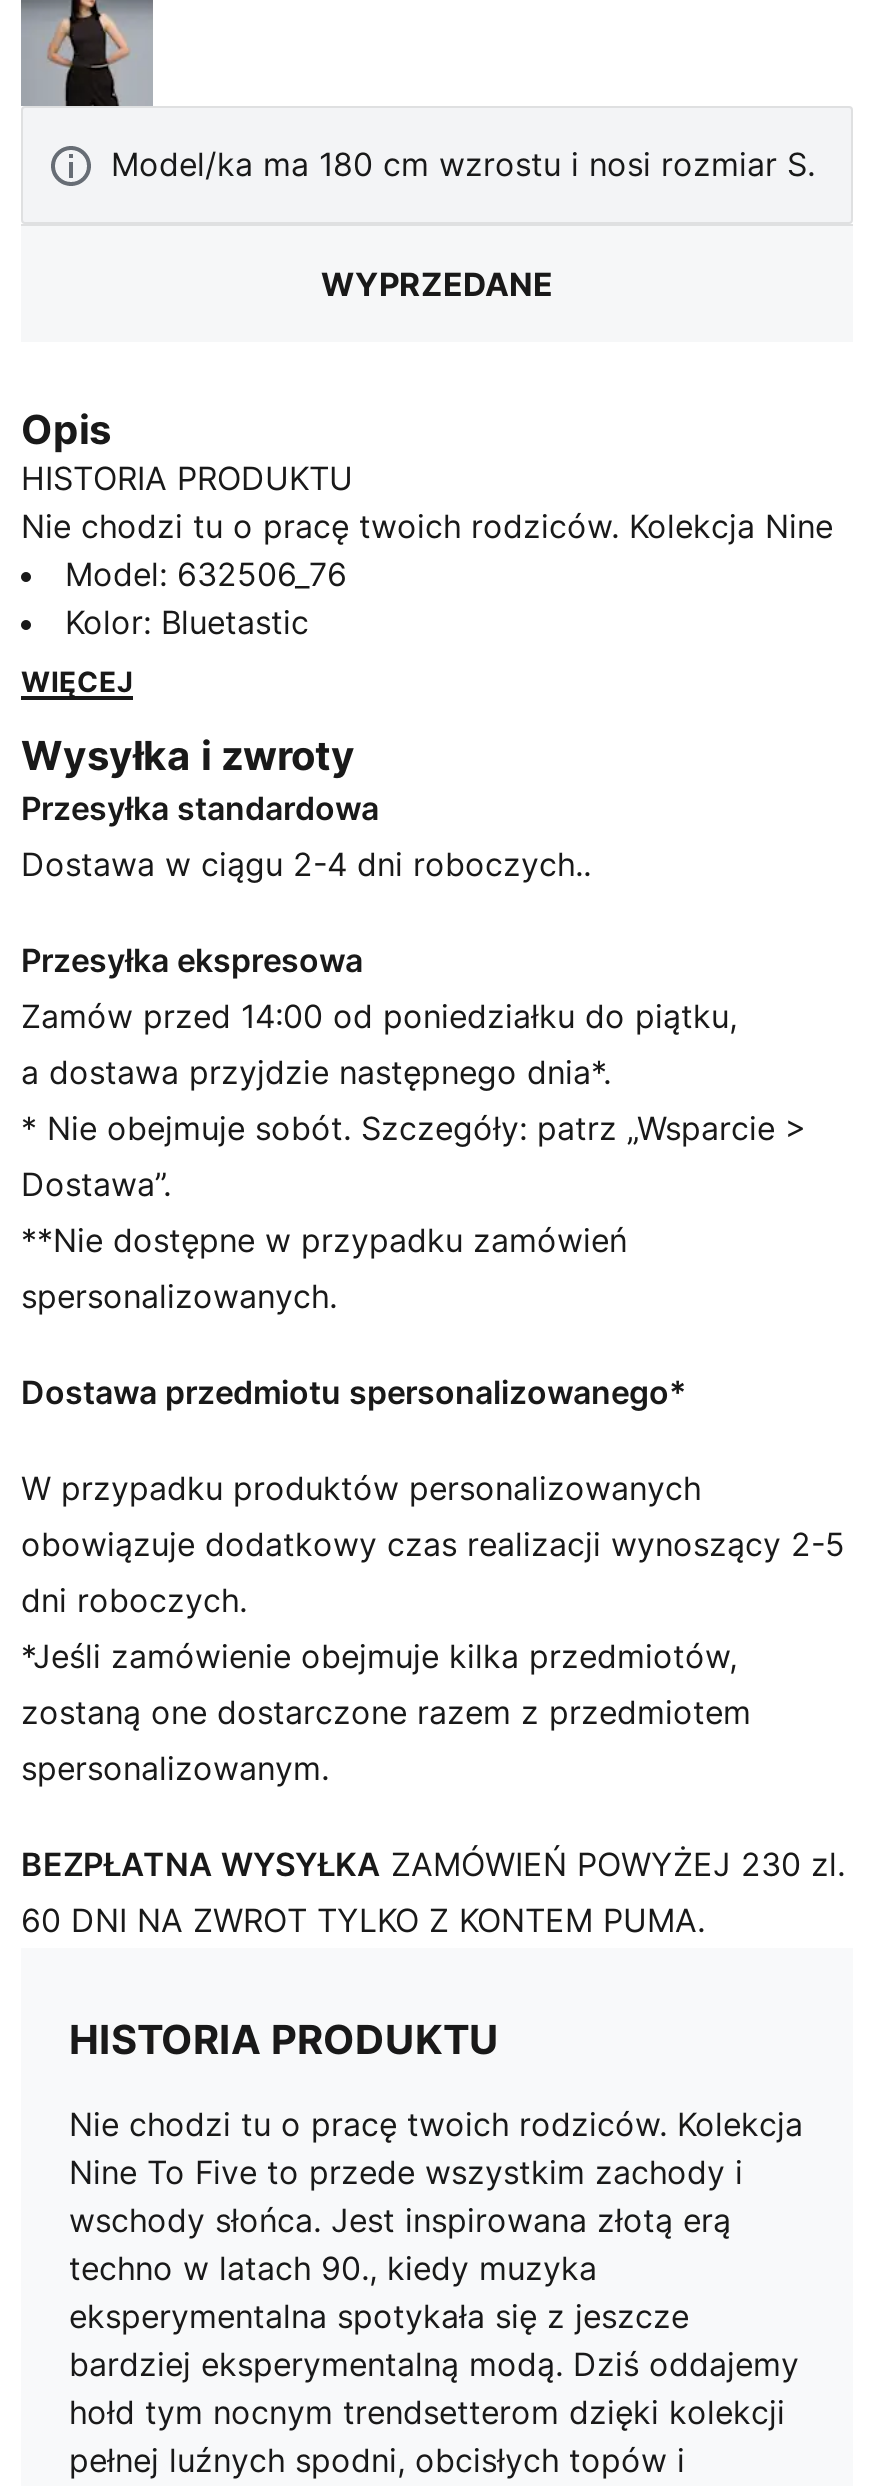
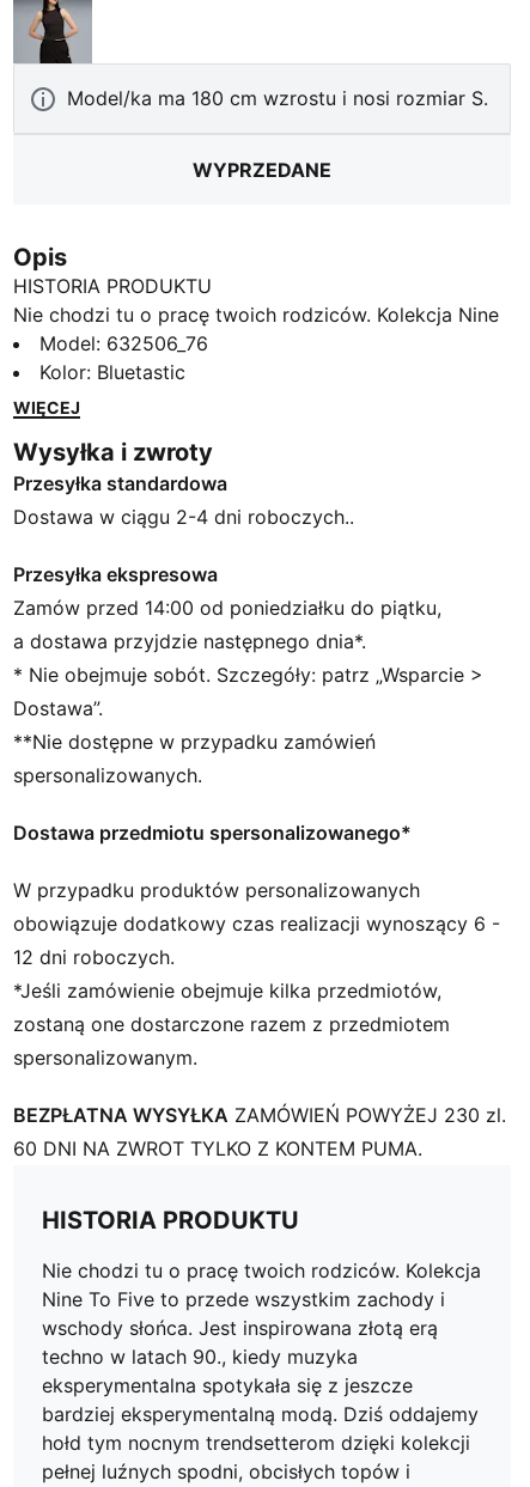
- obowiązuje dodatkowy czas realizacji wynoszący 2-5
- dni roboczych.
+ obowiązuje dodatkowy czas realizacji wynoszący 6 -
+ 12 dni roboczych.
